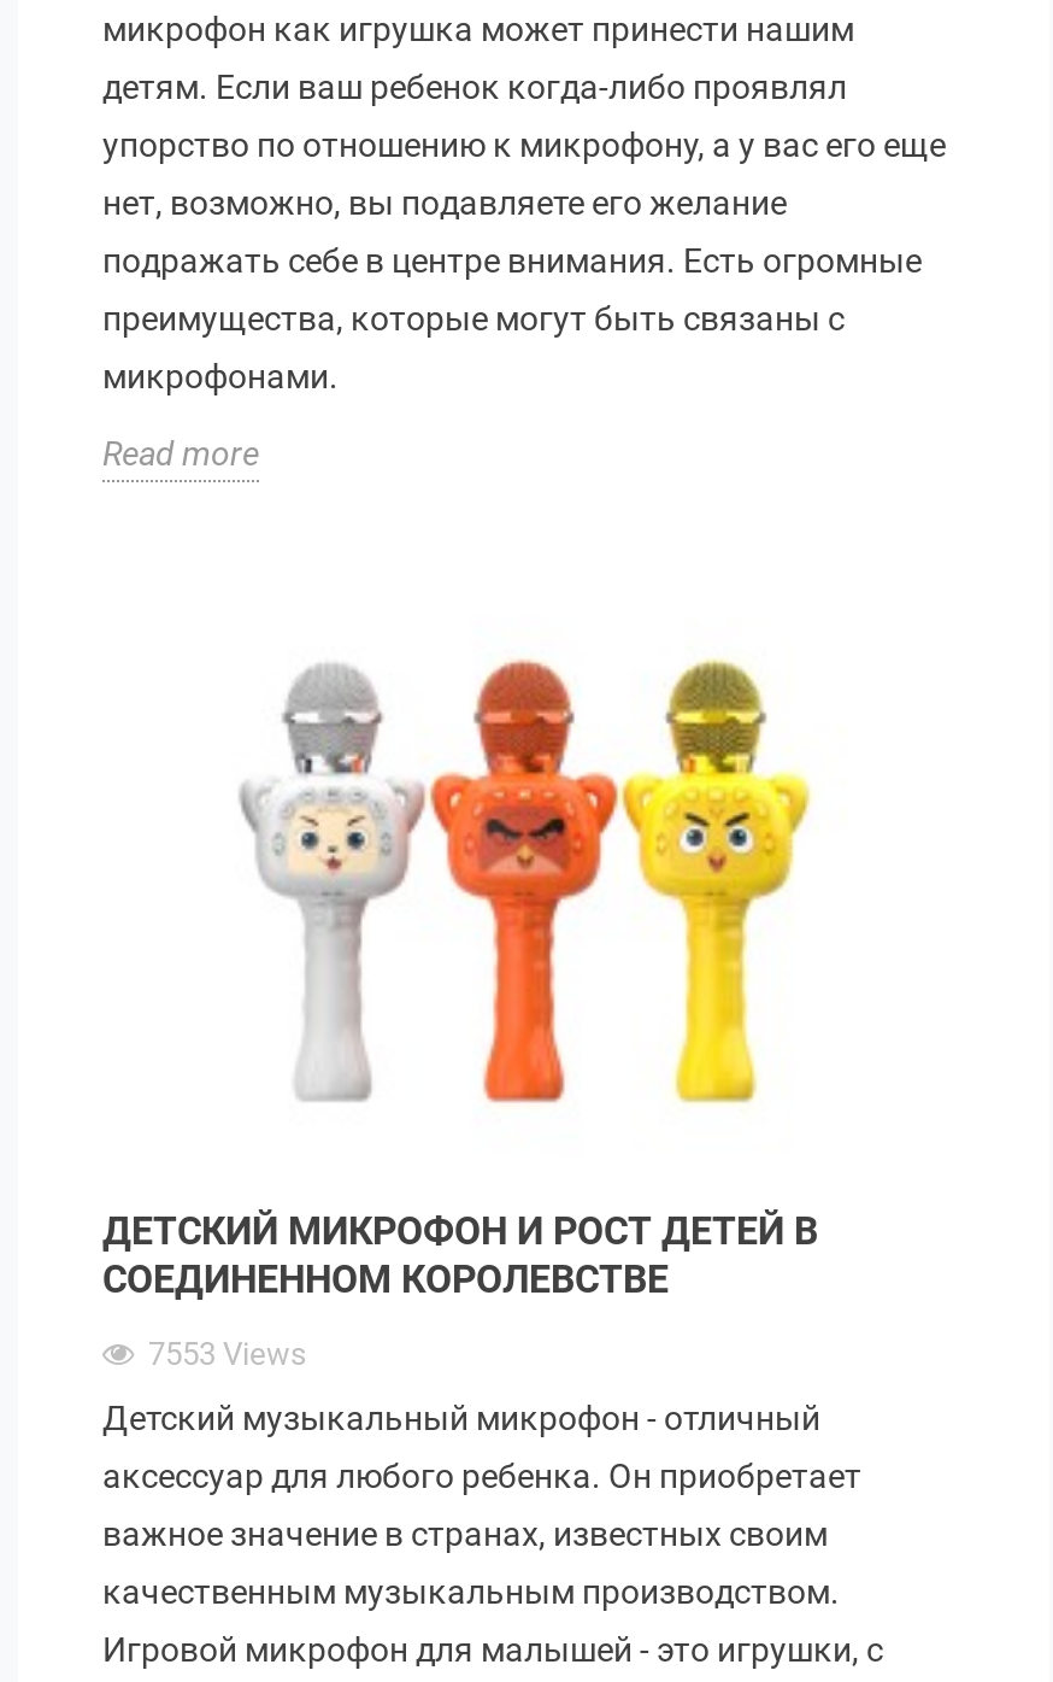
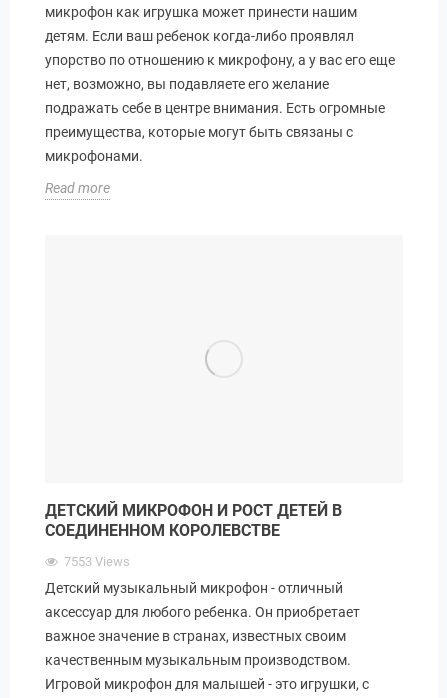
- [image]
